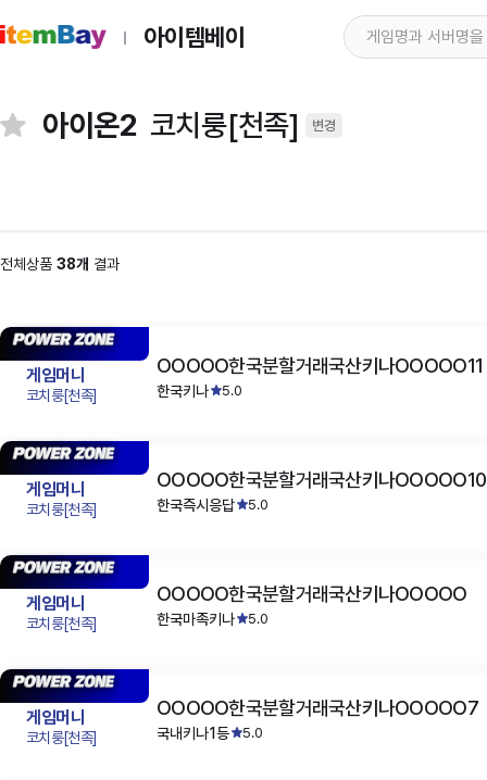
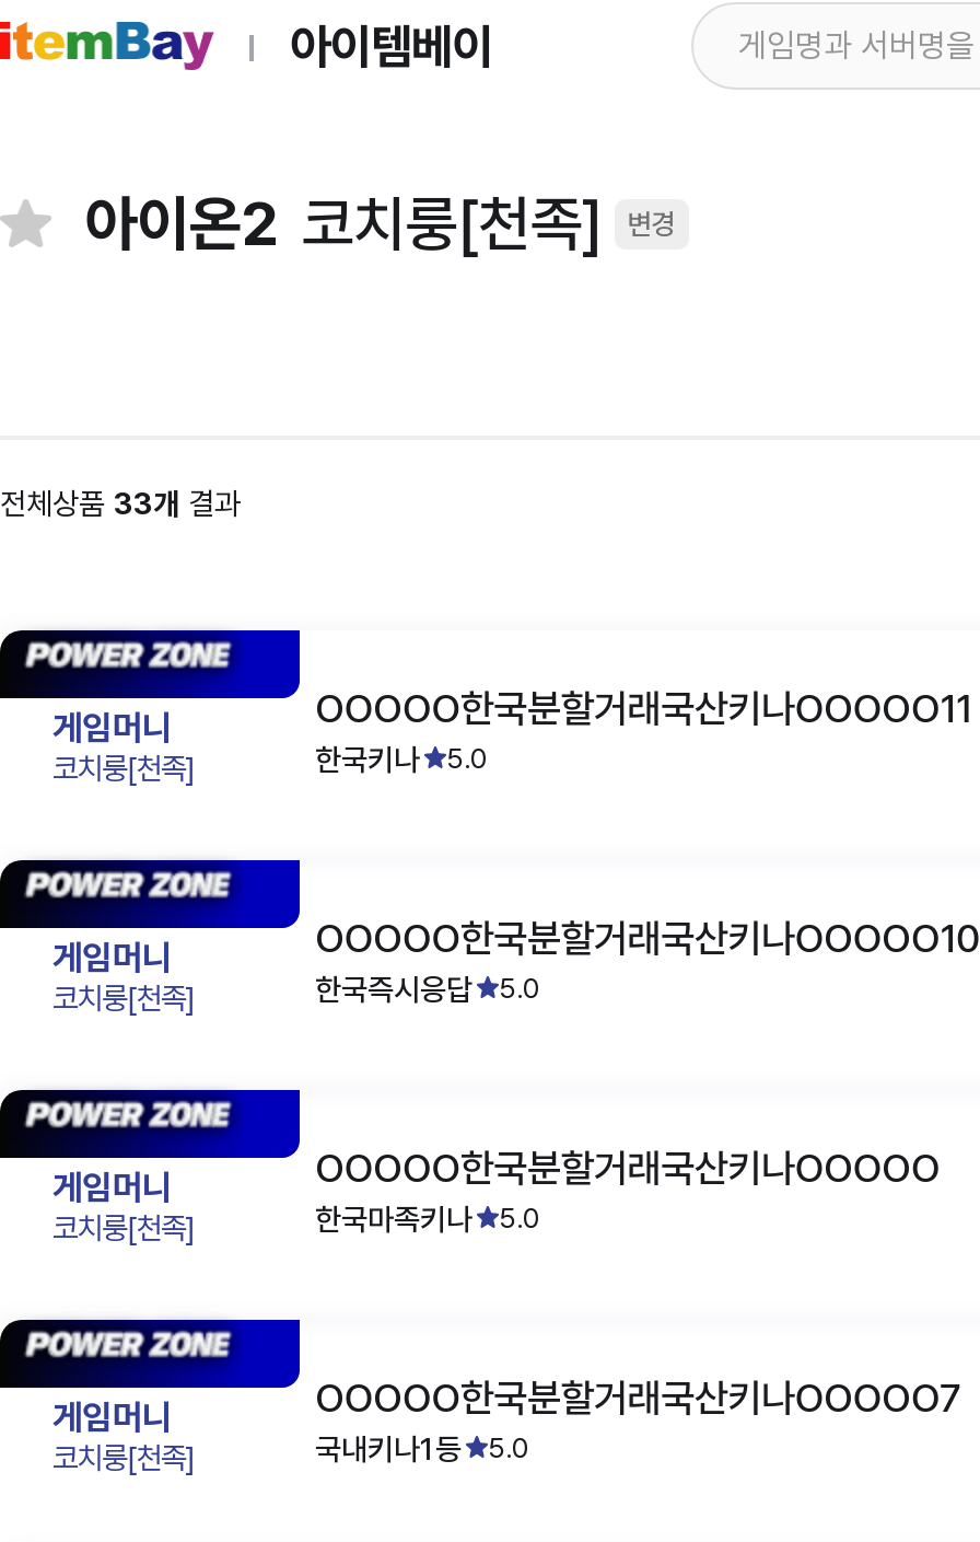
- 전체상품 38개 결과
+ 전체상품 33개 결과
